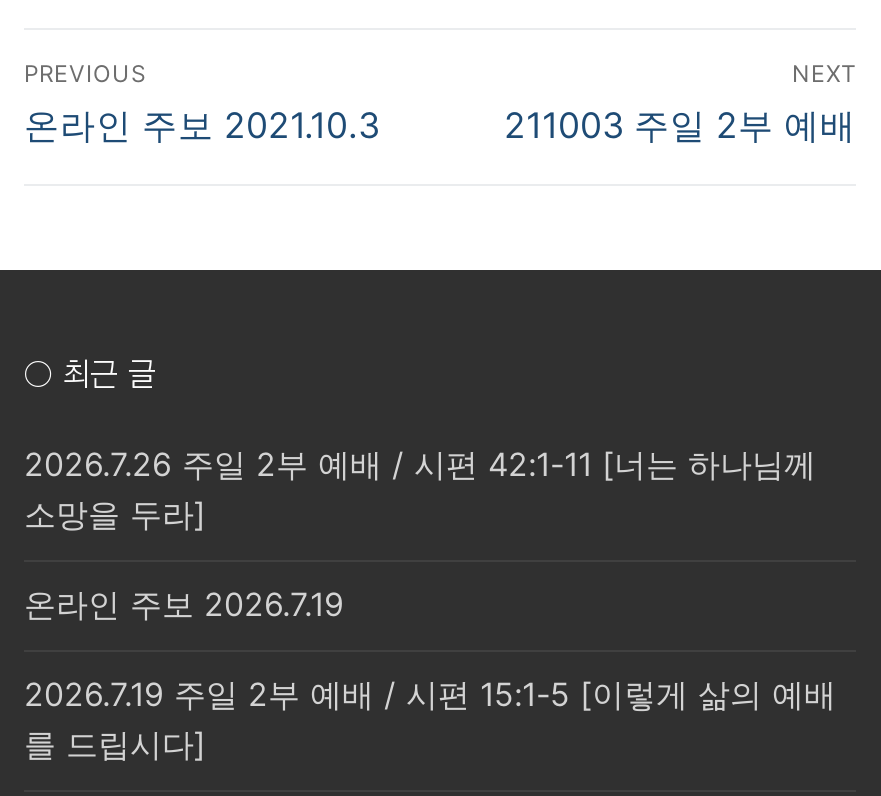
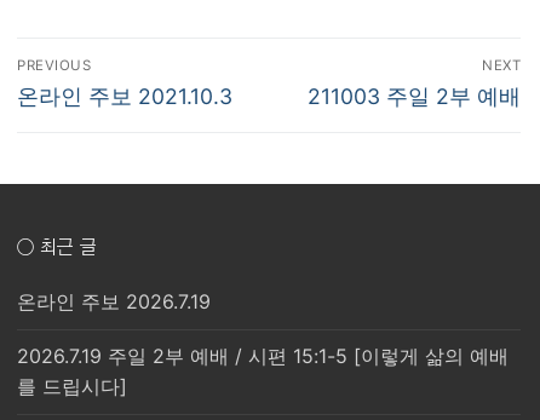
- 2026.7.26 주일 2부 예배 / 시편 42:1-11 [너는 하나님께
- 소망을 두라]
